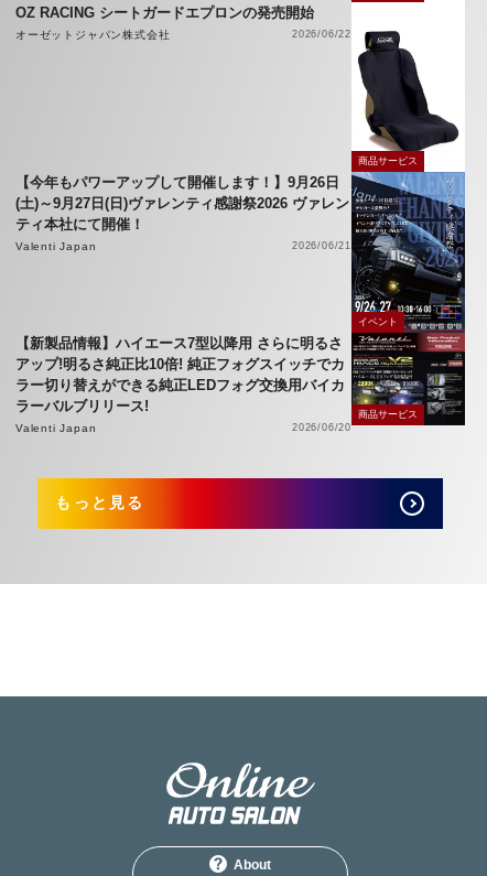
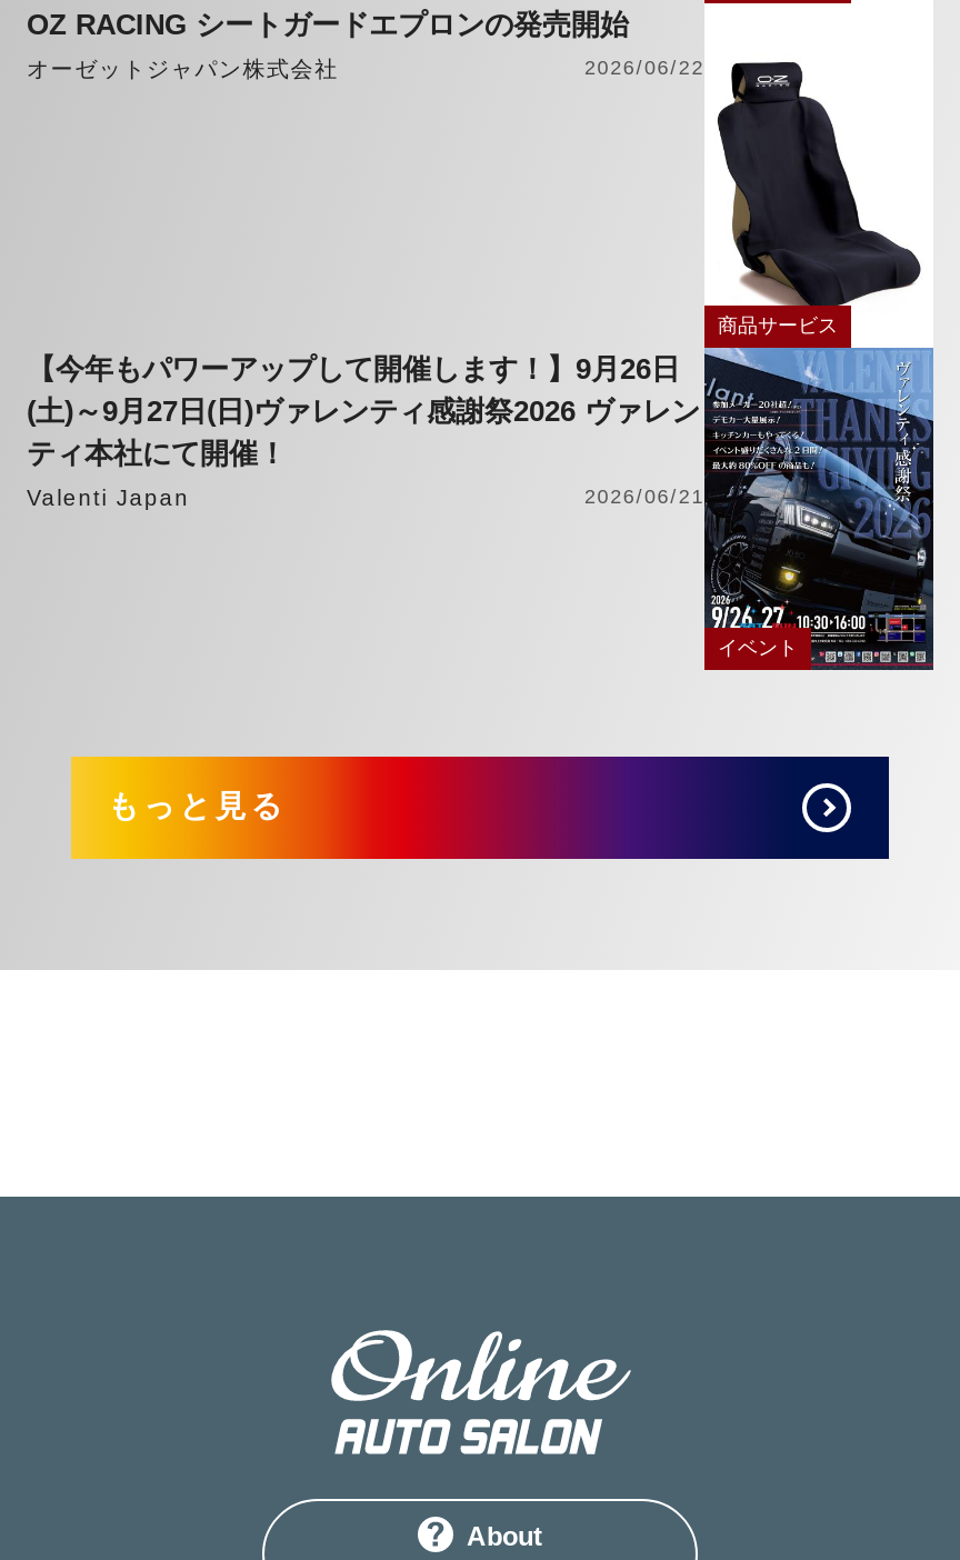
- 【新製品情報】ハイエース7型以降用 さらに明るさ
- アップ!明るさ純正比10倍! 純正フォグスイッチでカ
- ラー切り替えができる純正LEDフォグ交換用バイカ
- ラーバルブリリース!
- Valenti Japan
- 2026/06/20

- [image]
- 商品サービス
